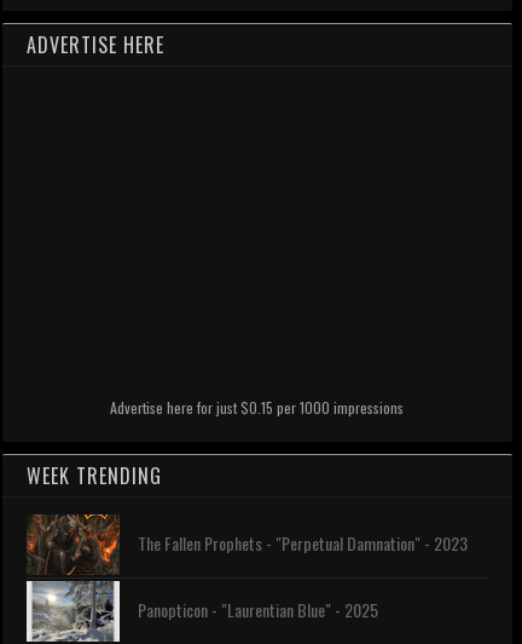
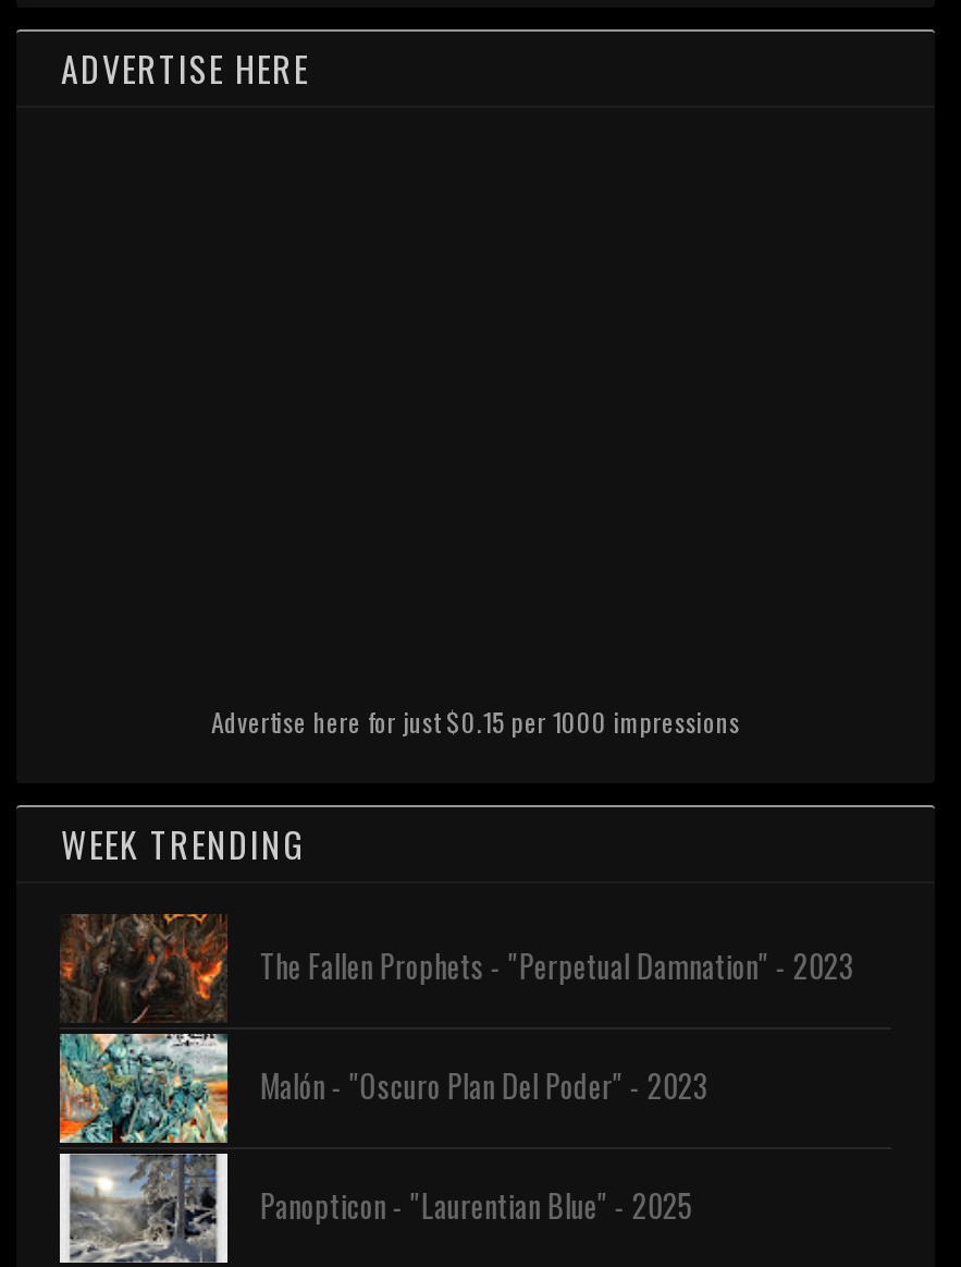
+ [image]
+ Malón - "Oscuro Plan Del Poder" - 2023
